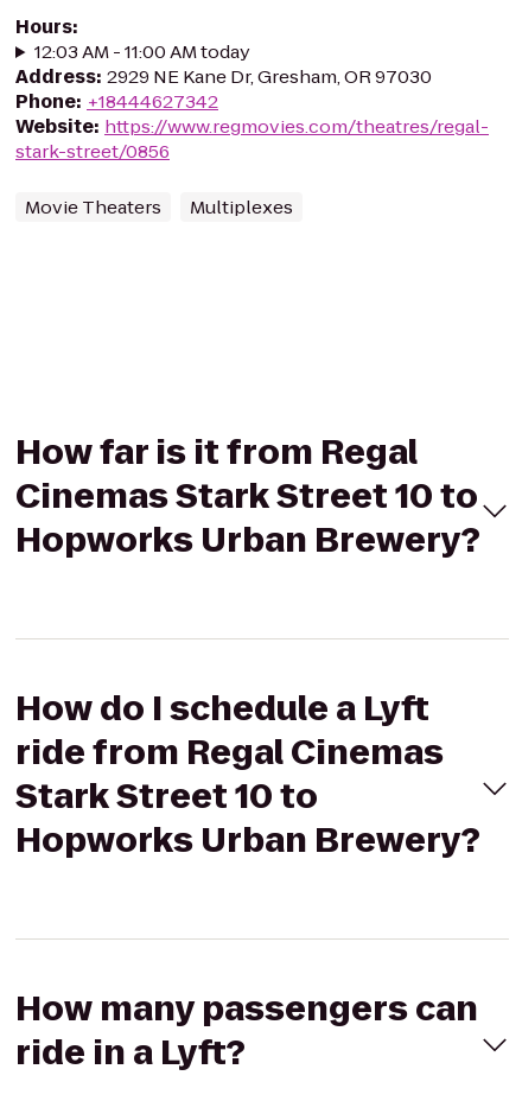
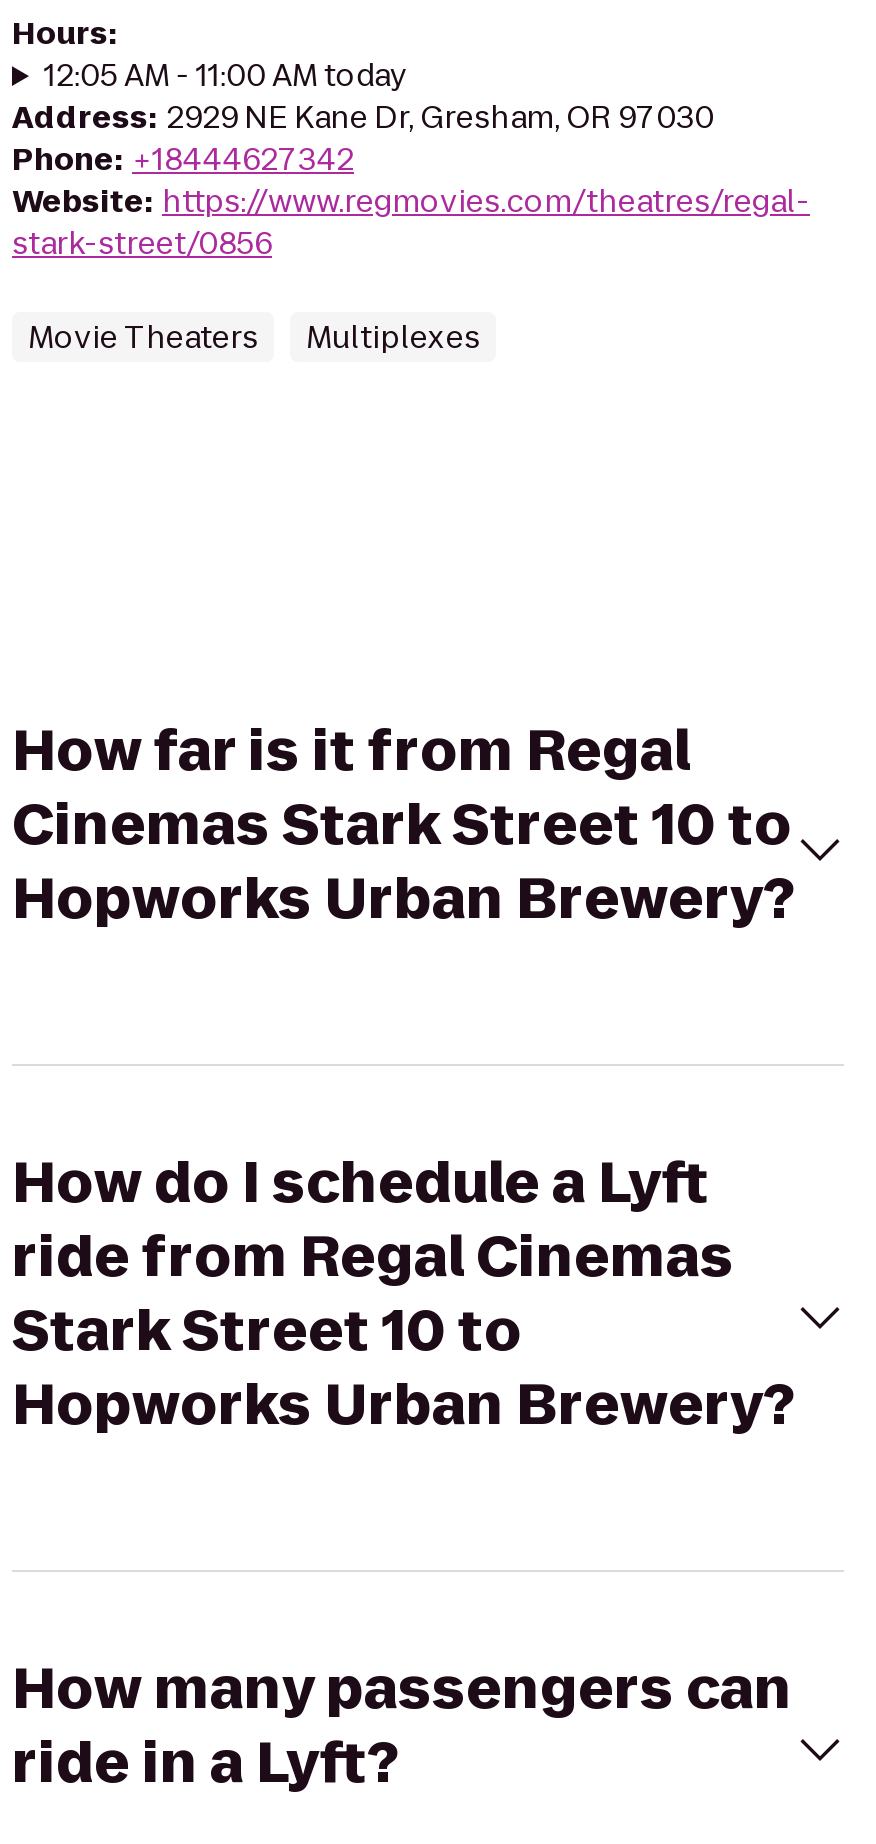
- 12:03 AM - 11:00 AM today
+ 12:05 AM - 11:00 AM today
